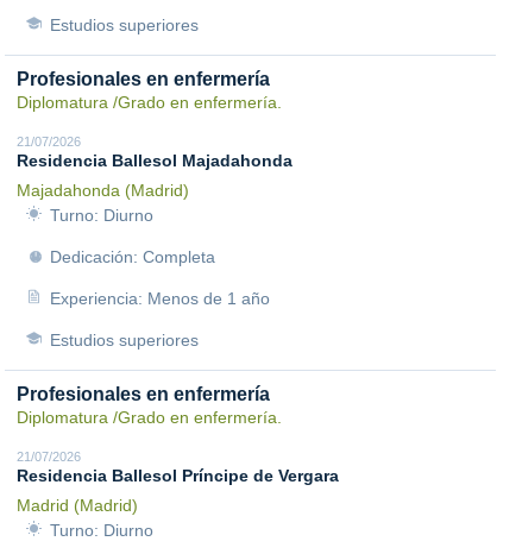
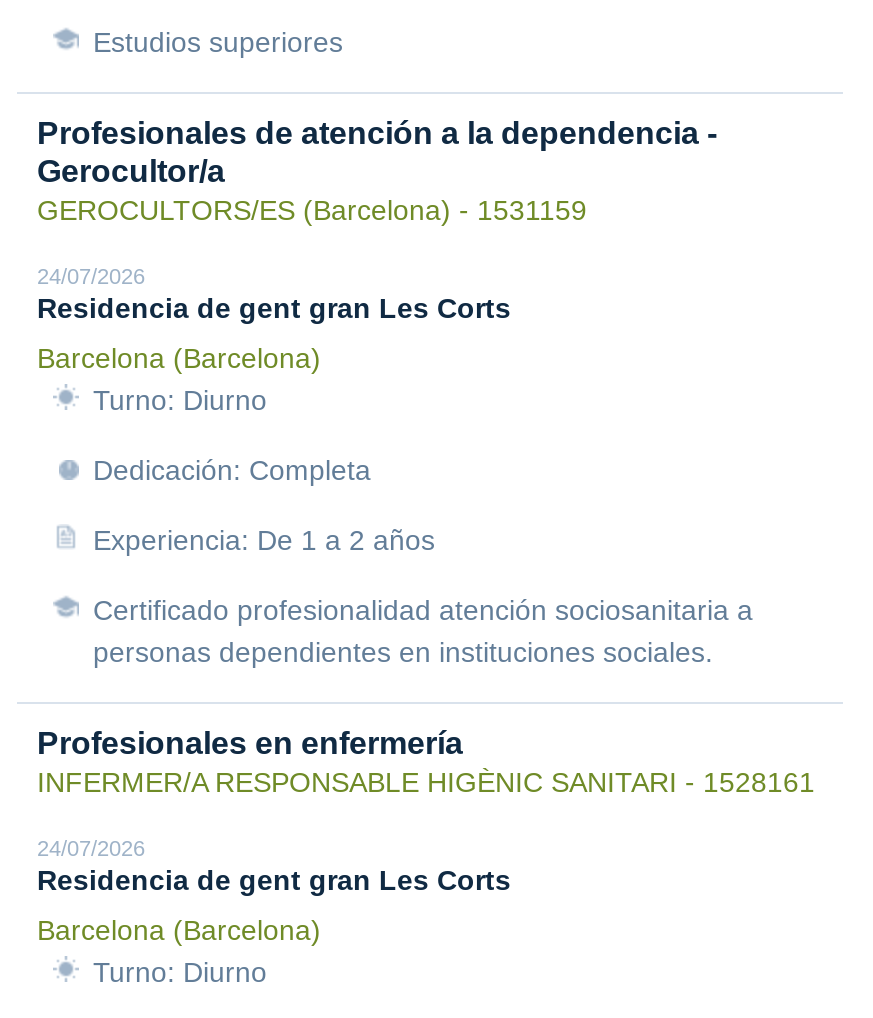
- Profesionales en enfermería
- Diplomatura /Grado en enfermería.
+ Profesionales de atención a la dependencia -
+ Gerocultor/a
+ GEROCULTORS/ES (Barcelona) - 1531159

- 21/07/2026
- Residencia Ballesol Majadahonda
+ 24/07/2026
+ Residencia de gent gran Les Corts

- Majadahonda (Madrid)
+ Barcelona (Barcelona)

- Experiencia: Menos de 1 año
+ Experiencia: De 1 a 2 años

- Estudios superiores
+ Certificado profesionalidad atención sociosanitaria a
+ personas dependientes en instituciones sociales.

- Diplomatura /Grado en enfermería.
+ INFERMER/A RESPONSABLE HIGÈNIC SANITARI - 1528161

- 21/07/2026
- Residencia Ballesol Príncipe de Vergara
+ 24/07/2026
+ Residencia de gent gran Les Corts

- Madrid (Madrid)
+ Barcelona (Barcelona)
